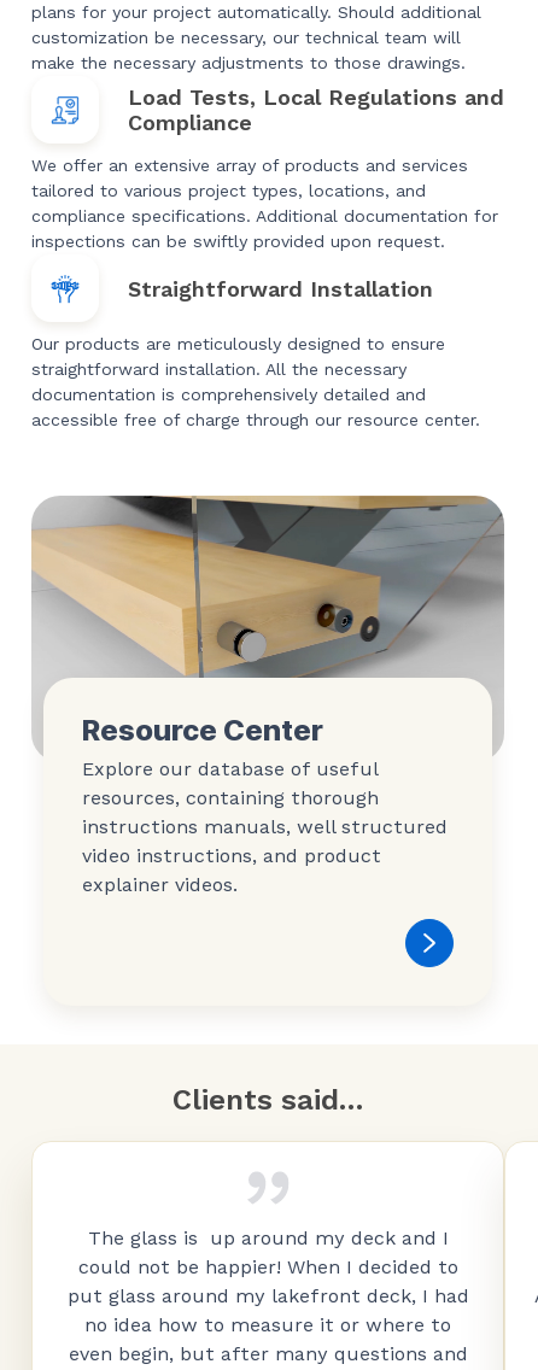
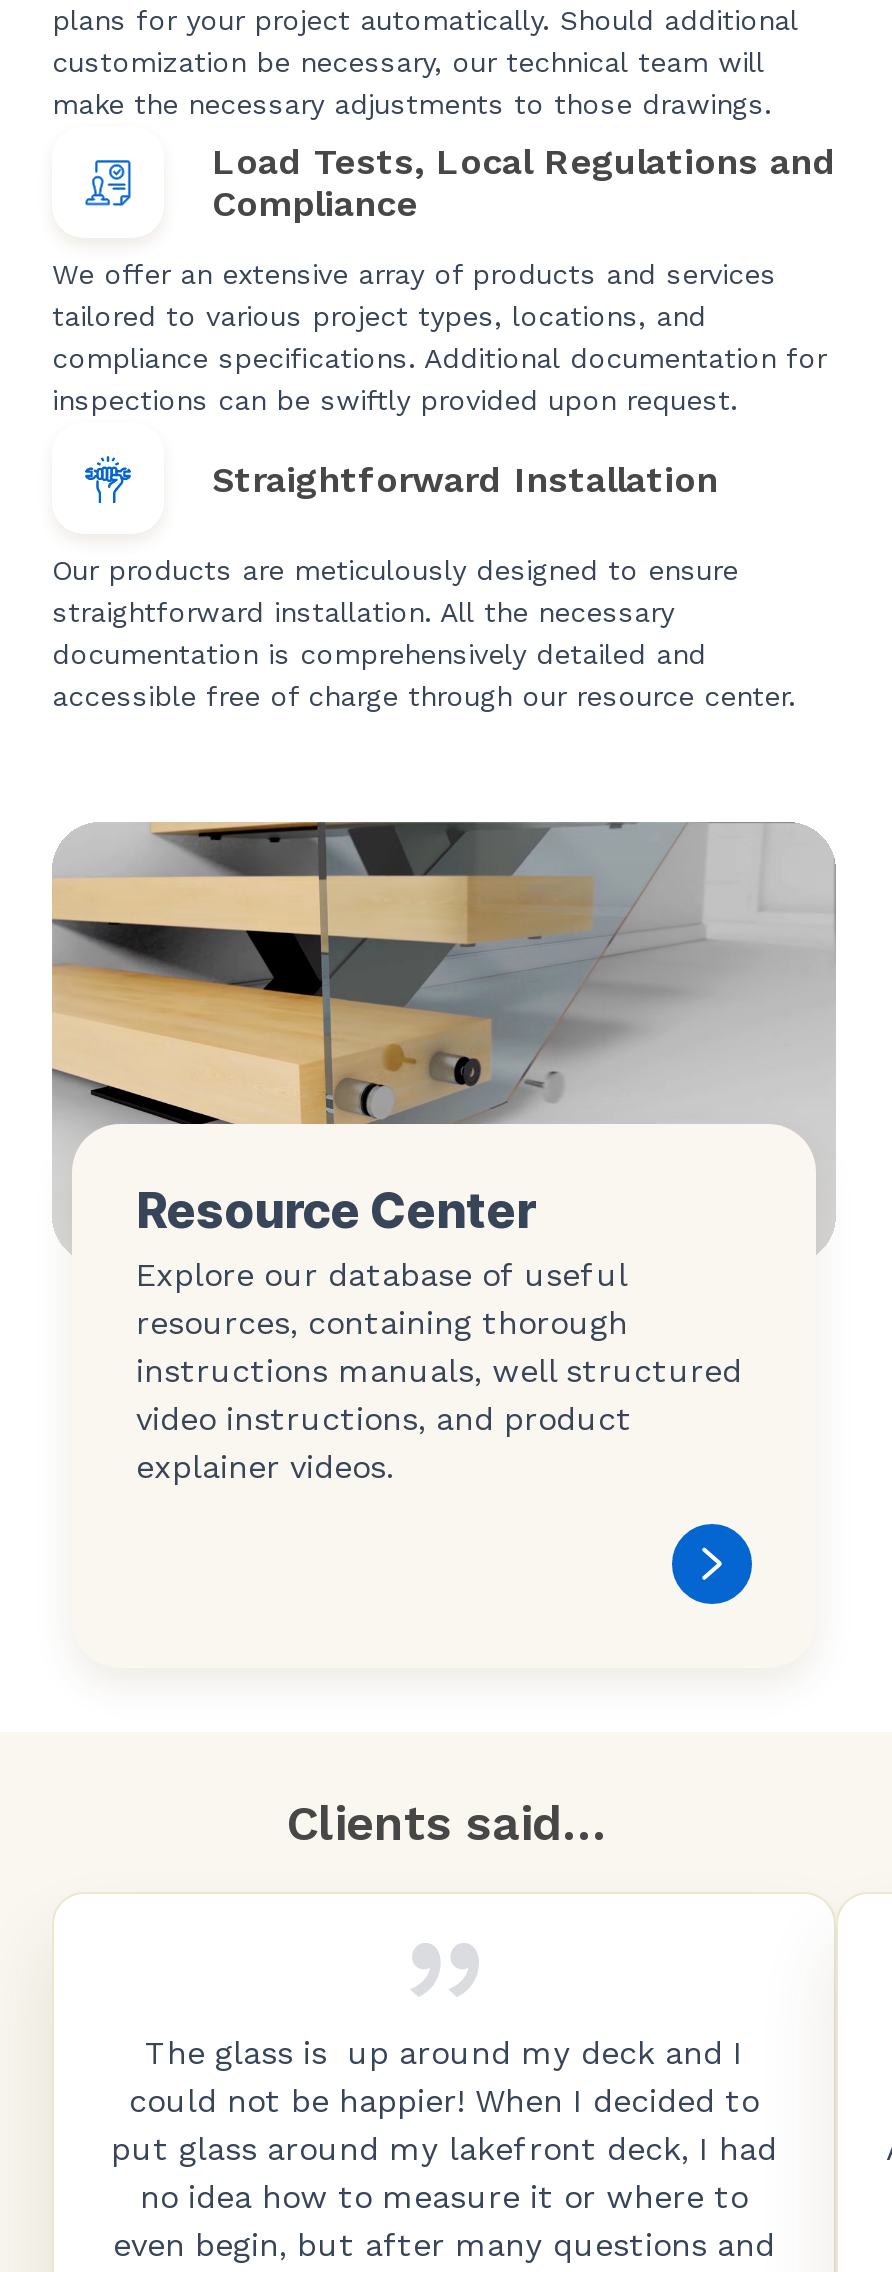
- [image]
+ [image]
